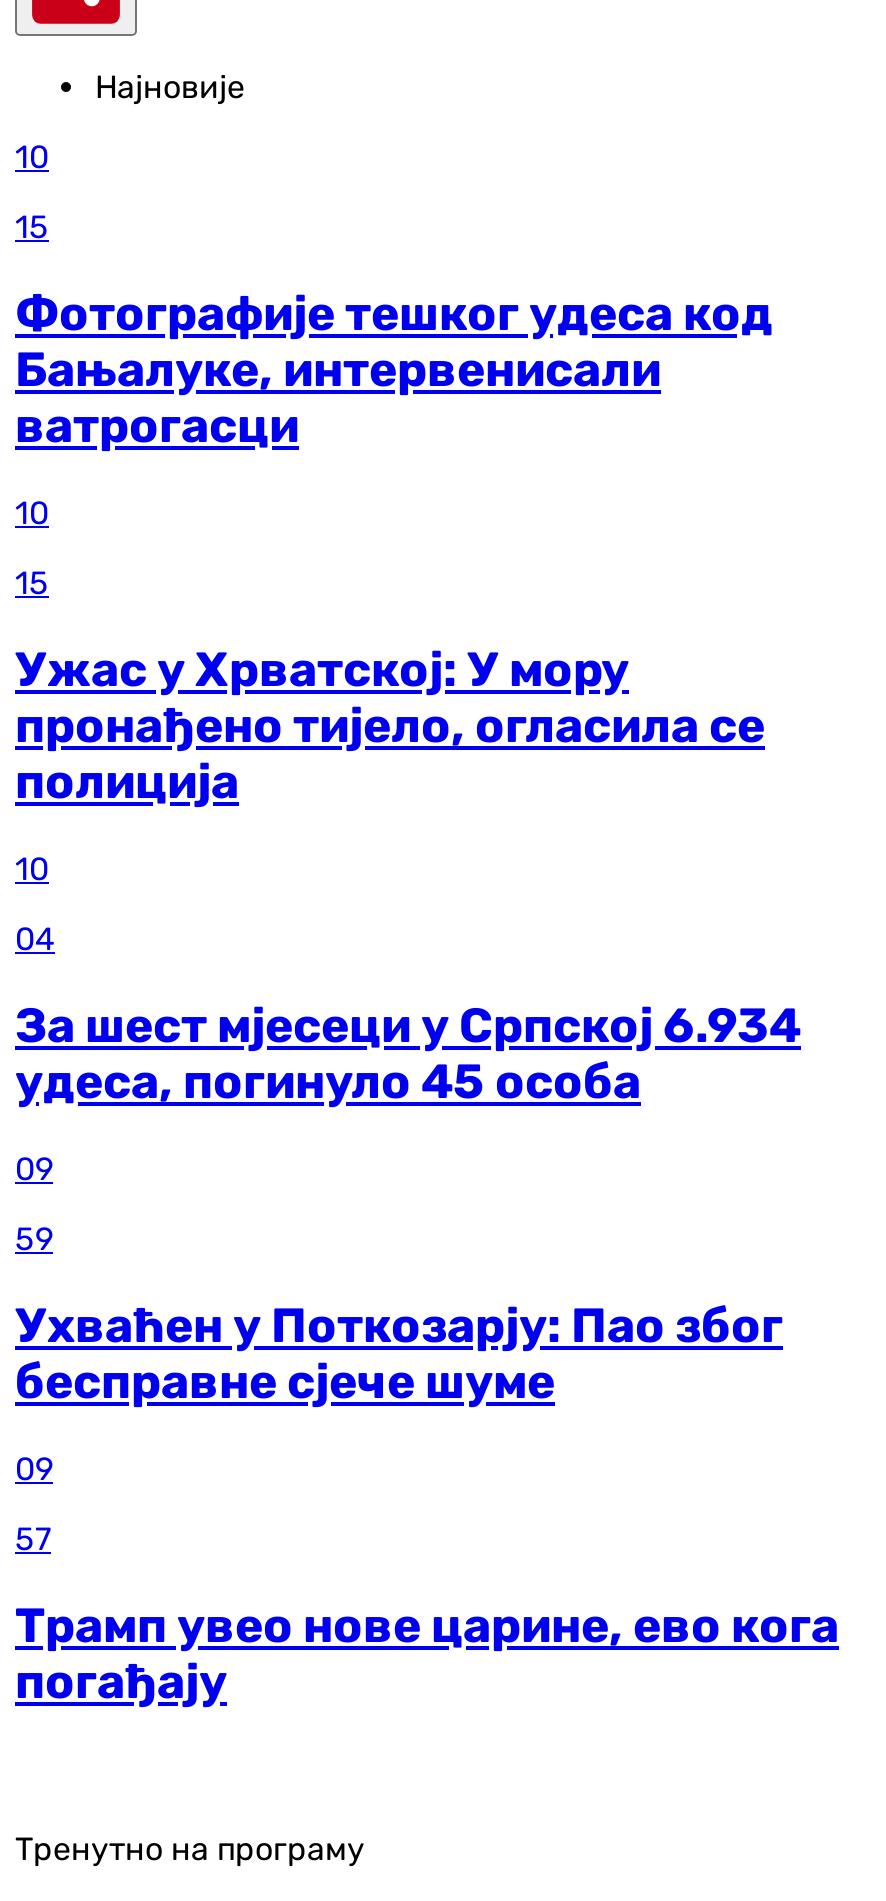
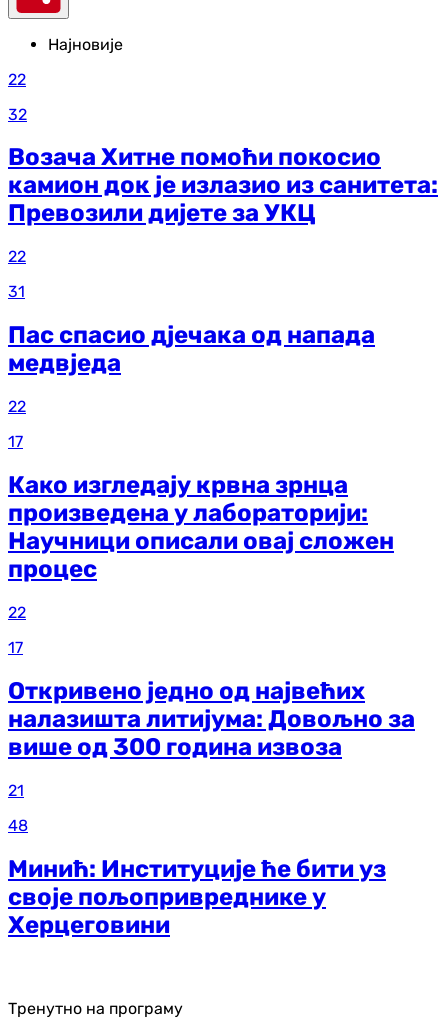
- 10
+ 22

- 15
+ 32

- Фотографије тешког удеса код
- Бањалуке, интервенисали
- ватрогасци
+ Возача Хитне помоћи покосио
+ камион док је излазио из санитета:
+ Превозили дијете за УКЦ

- 10
+ 22

- 15
+ 31

- Ужас у Хрватској: У мору
- пронађено тијело, огласила се
- полиција
+ Пас спасио дјечака од напада
+ медвједа

- 10
+ 22

- 04
+ 17

- За шест мјесеци у Српској 6.934
- удеса, погинуло 45 особа
+ Како изгледају крвна зрнца
+ произведена у лабораторији:
+ Научници описали овај сложен
+ процес

- 09
+ 22

- 59
+ 17

- Ухваћен у Поткозарју: Пао због
- бесправне сјече шуме
+ Откривено једно од највећих
+ налазишта литијума: Довољно за
+ више од 300 година извоза

- 09
+ 21

- 57
+ 48

- Трамп увео нове царине, ево кога
- погађају
+ Минић: Институције ће бити уз
+ своје пољопривреднике у
+ Херцеговини
